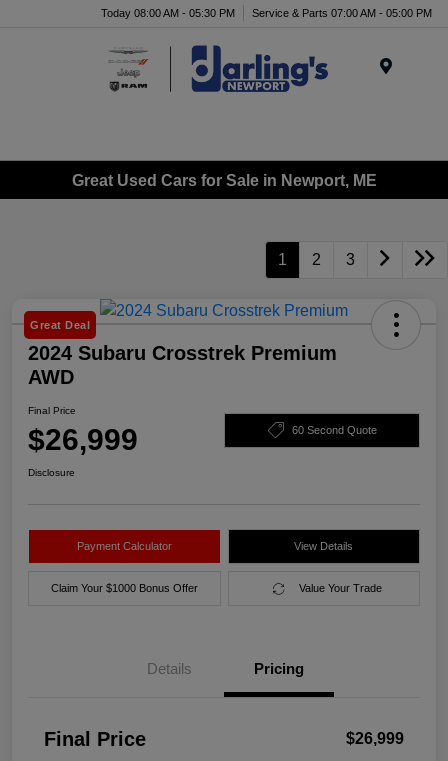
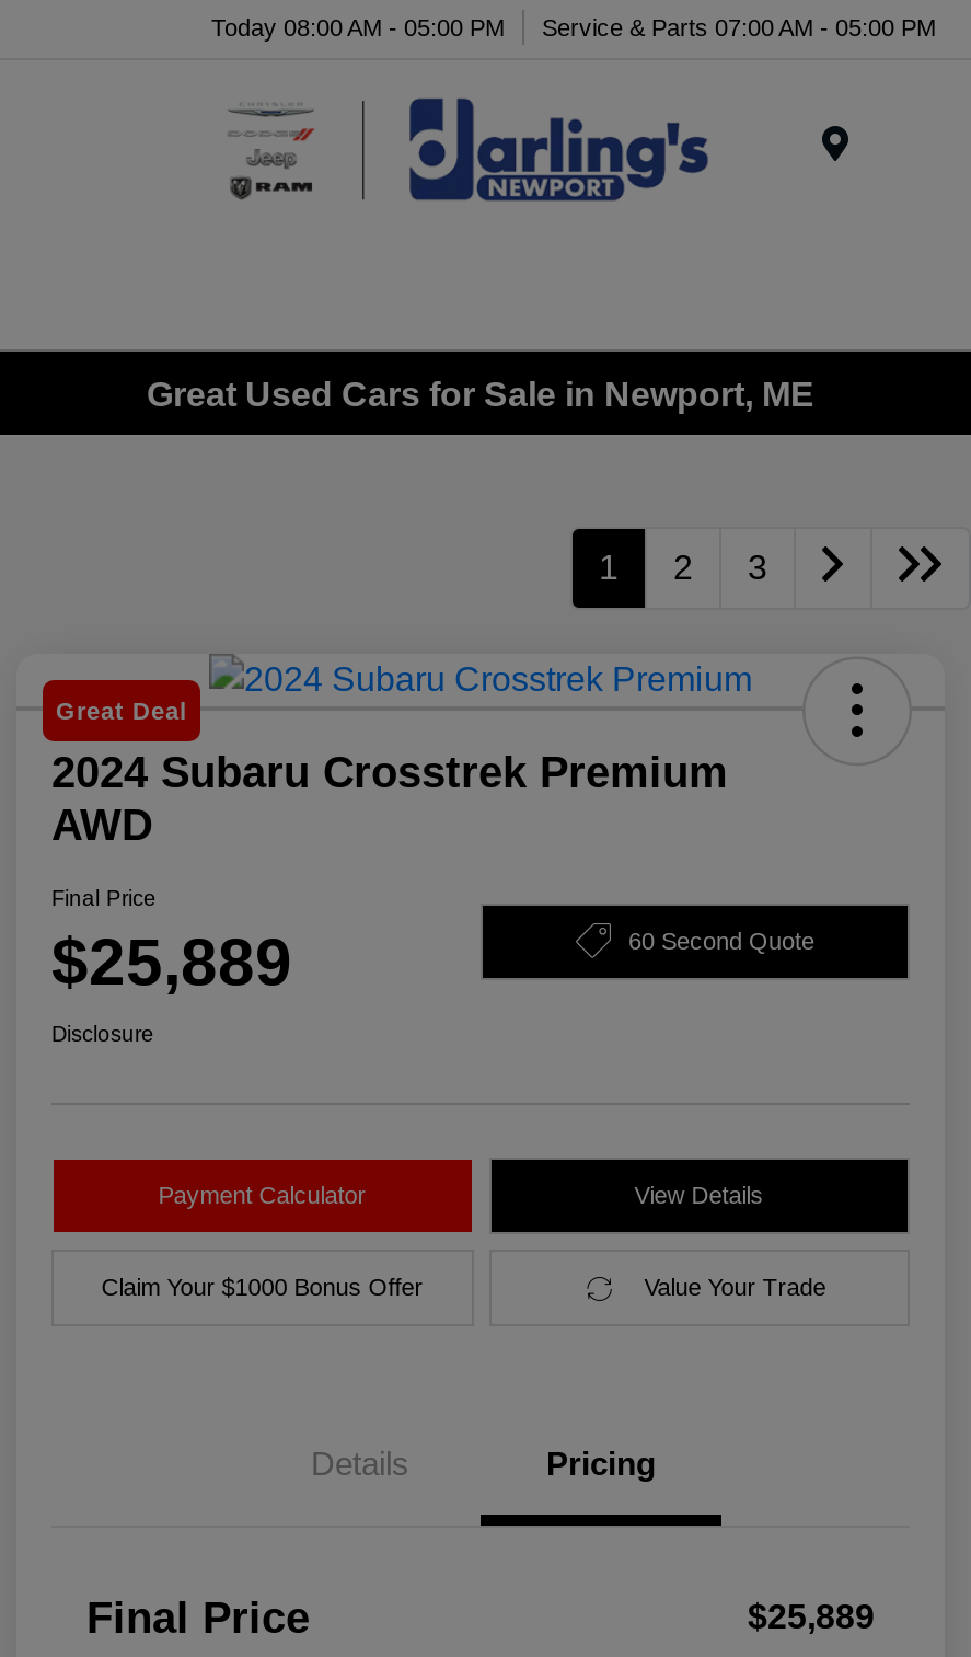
- Today 08:00 AM - 05:30 PM Service & Parts 07:00 AM - 05:00 PM
+ Today 08:00 AM - 05:00 PM Service & Parts 07:00 AM - 05:00 PM

- $26,999
+ $25,889

- $26,999
+ $25,889
